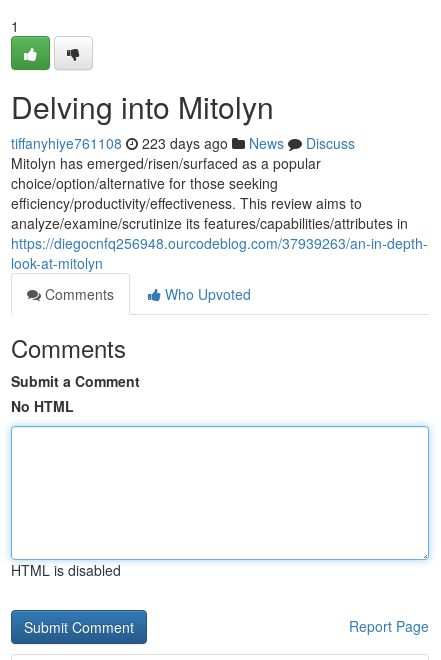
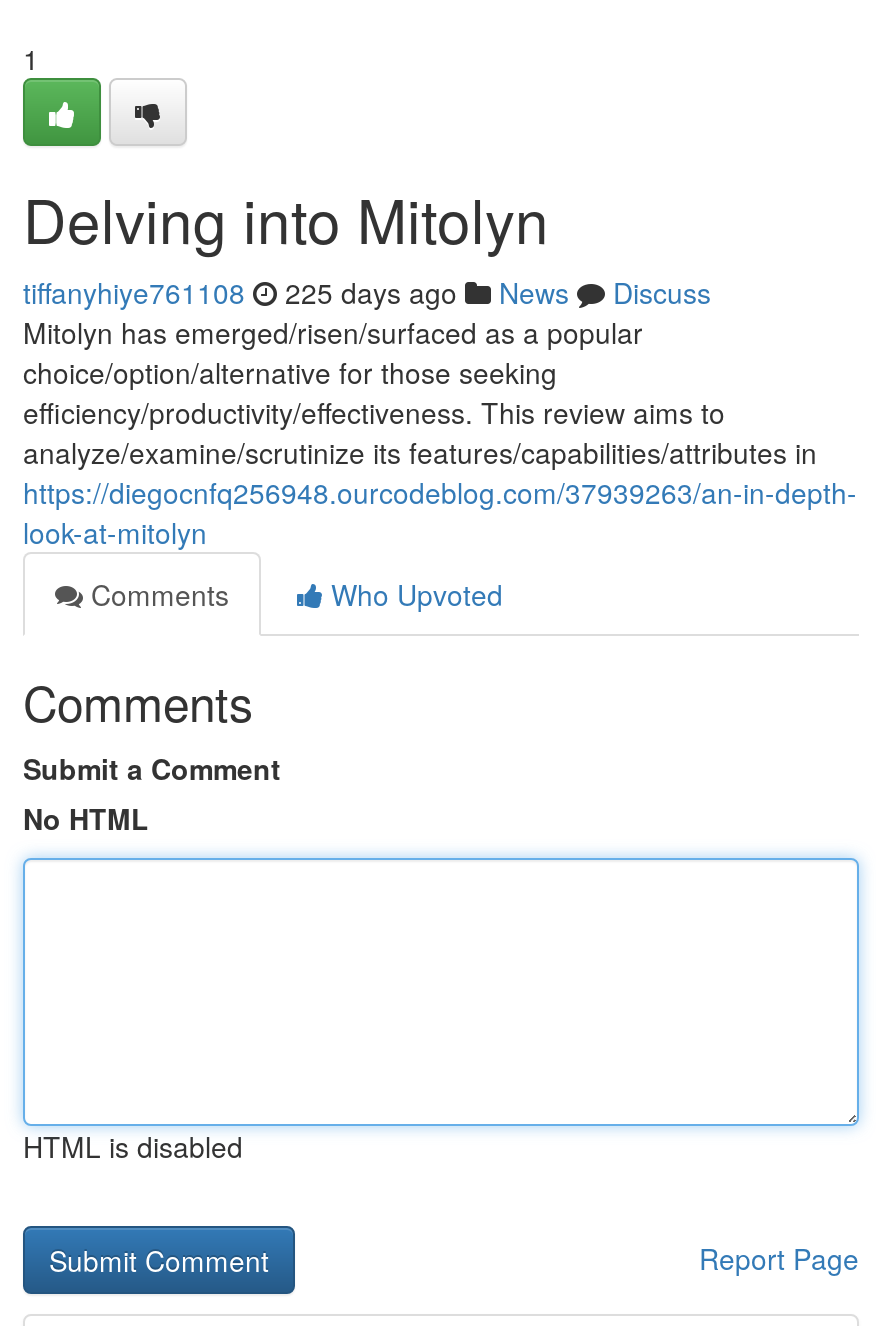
- tiffanyhiye761108 223 days ago News Discuss
+ tiffanyhiye761108 225 days ago News Discuss
